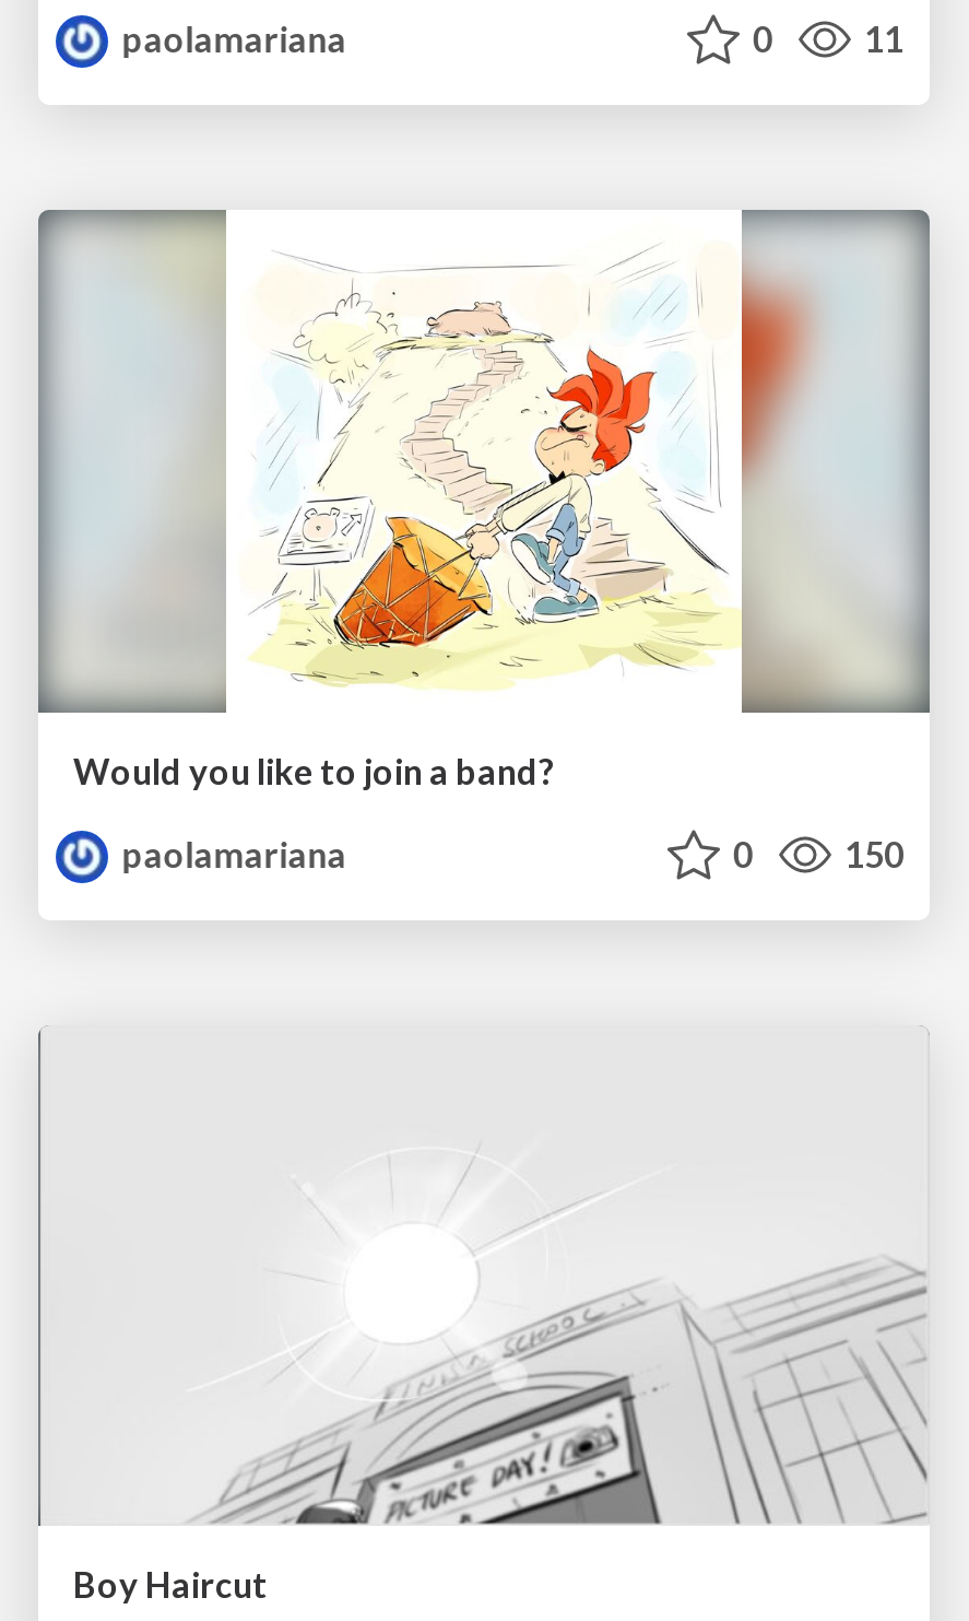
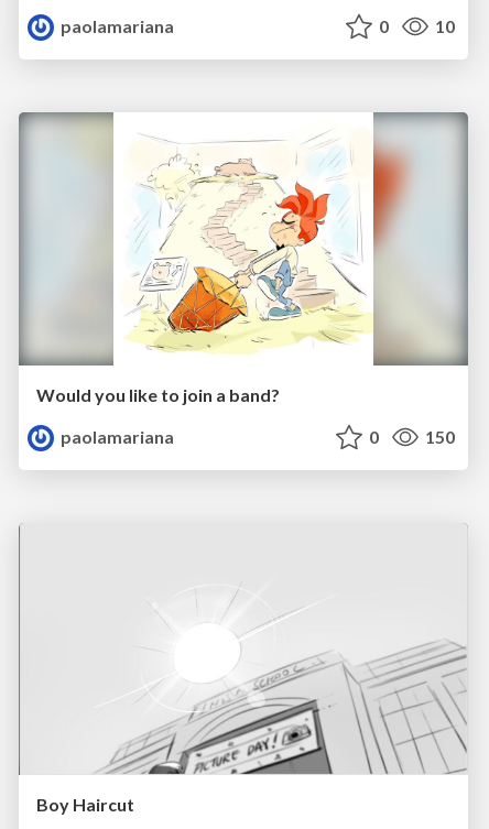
- 11
+ 10
